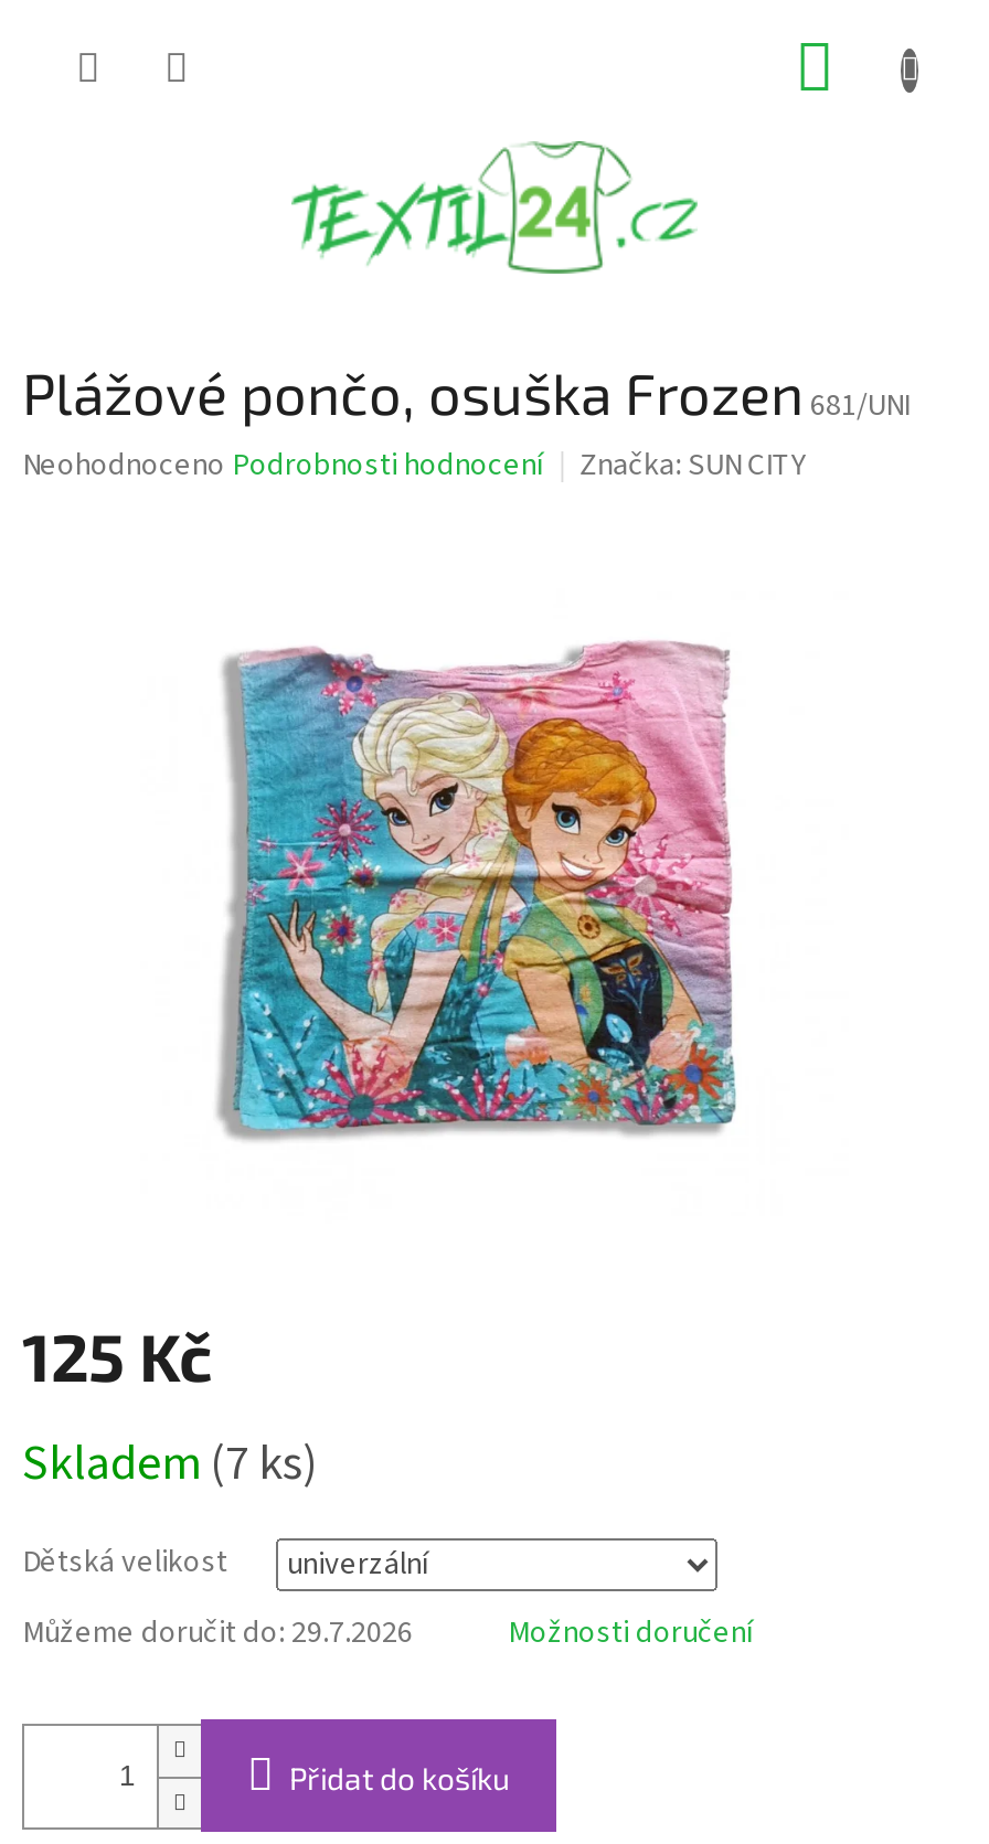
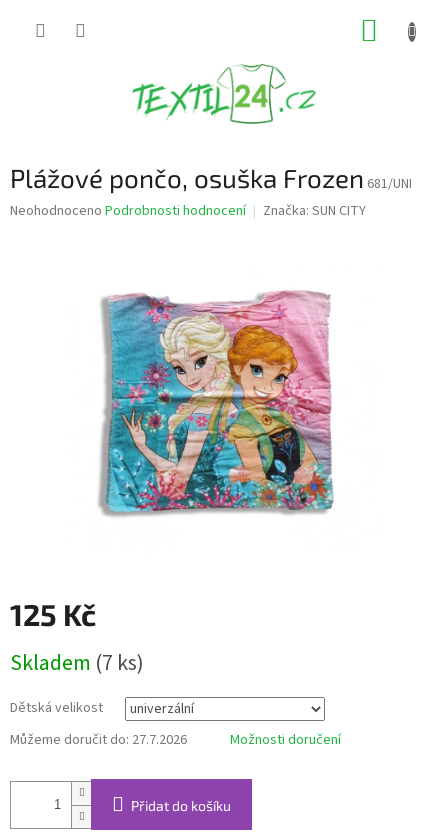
- Můžeme doručit do: 29.7.2026
+ Můžeme doručit do: 27.7.2026
